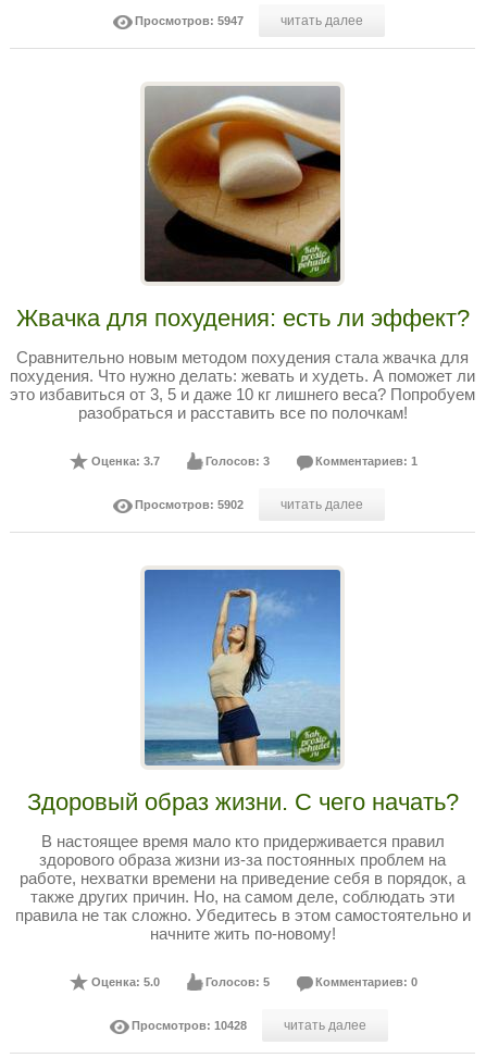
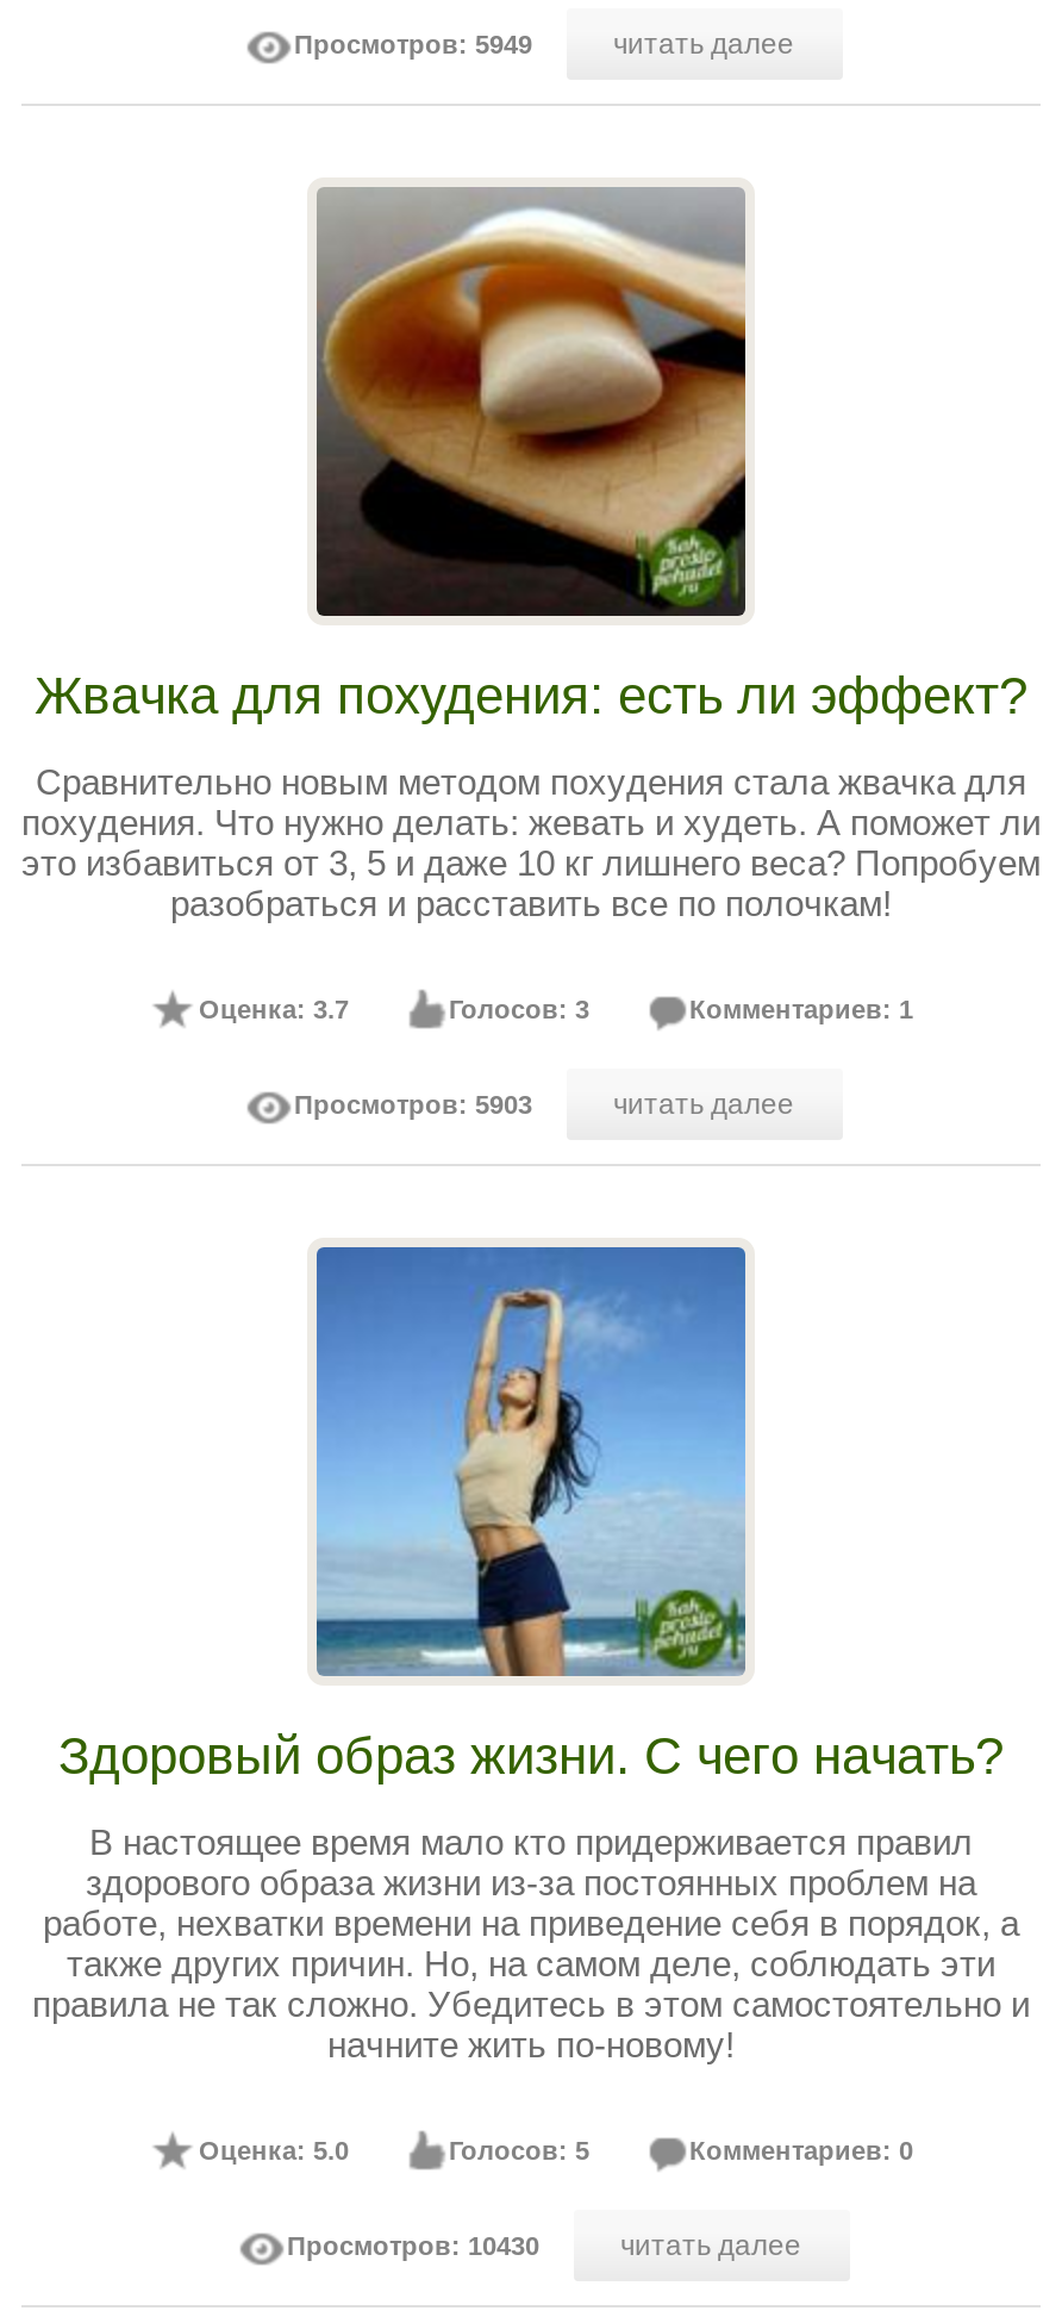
- Просмотров: 5947
+ Просмотров: 5949

- Просмотров: 5902
+ Просмотров: 5903

- Просмотров: 10428
+ Просмотров: 10430
